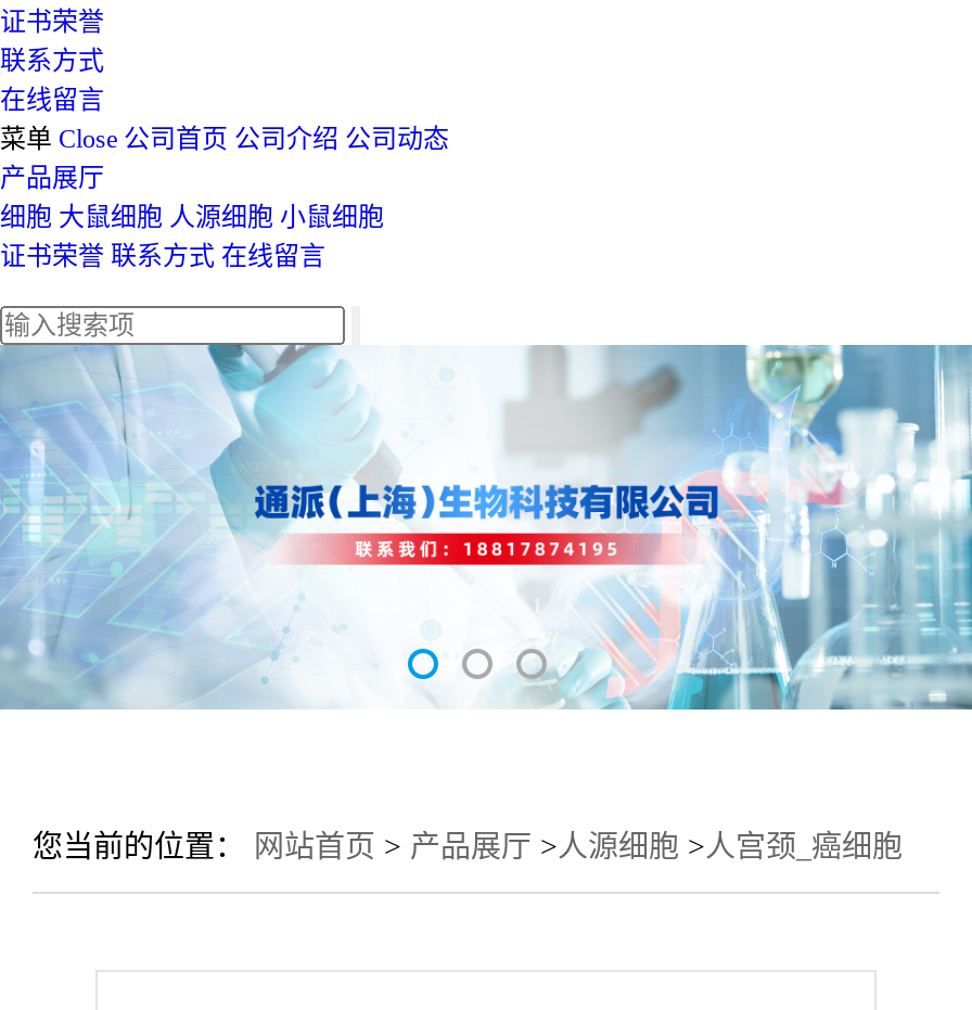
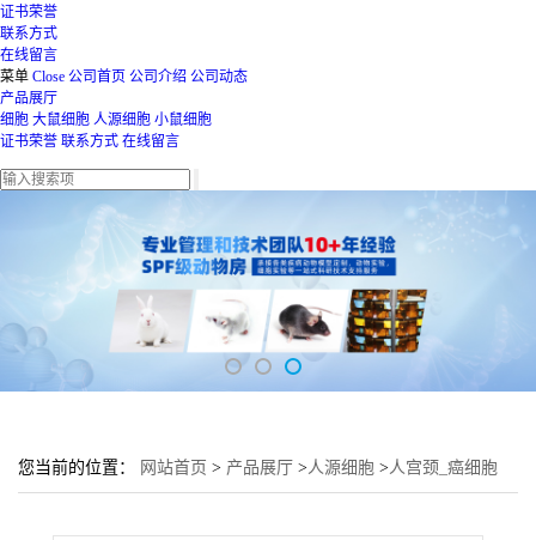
- [image]
+ [image]
